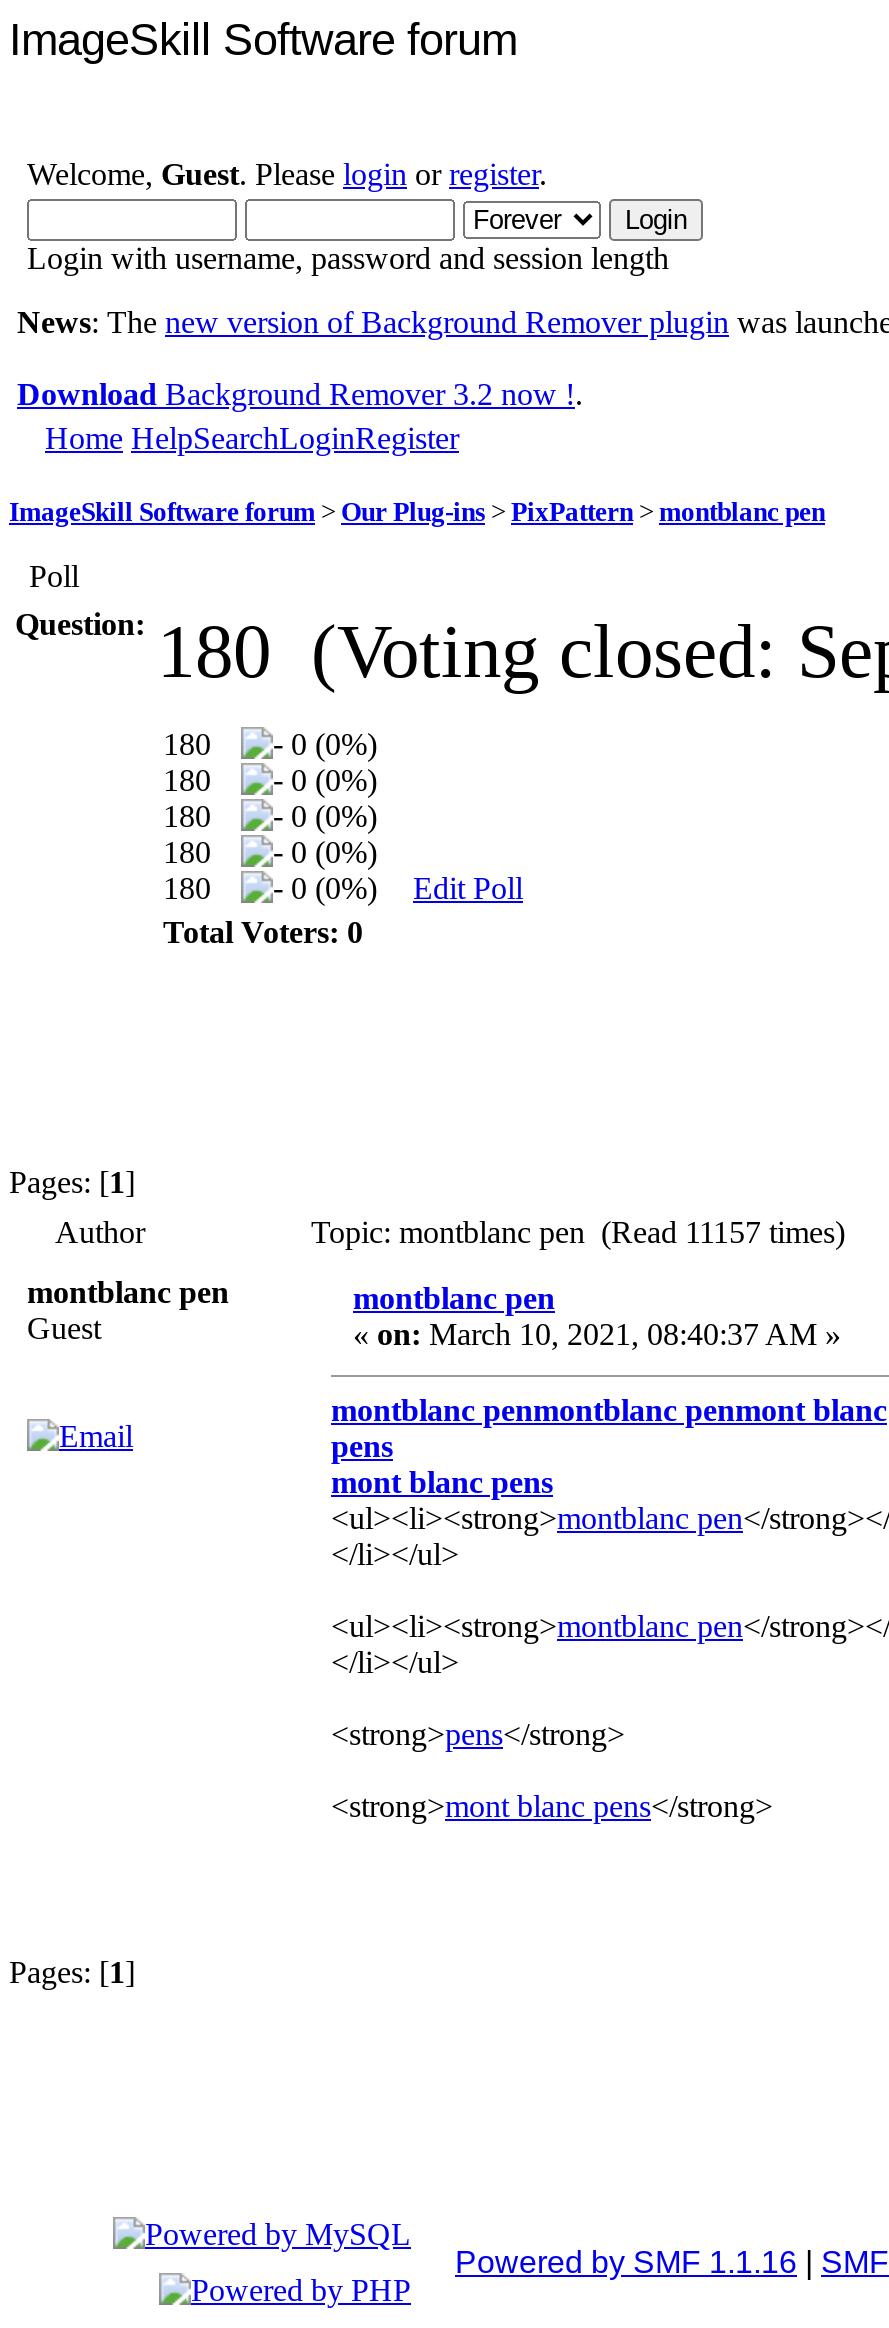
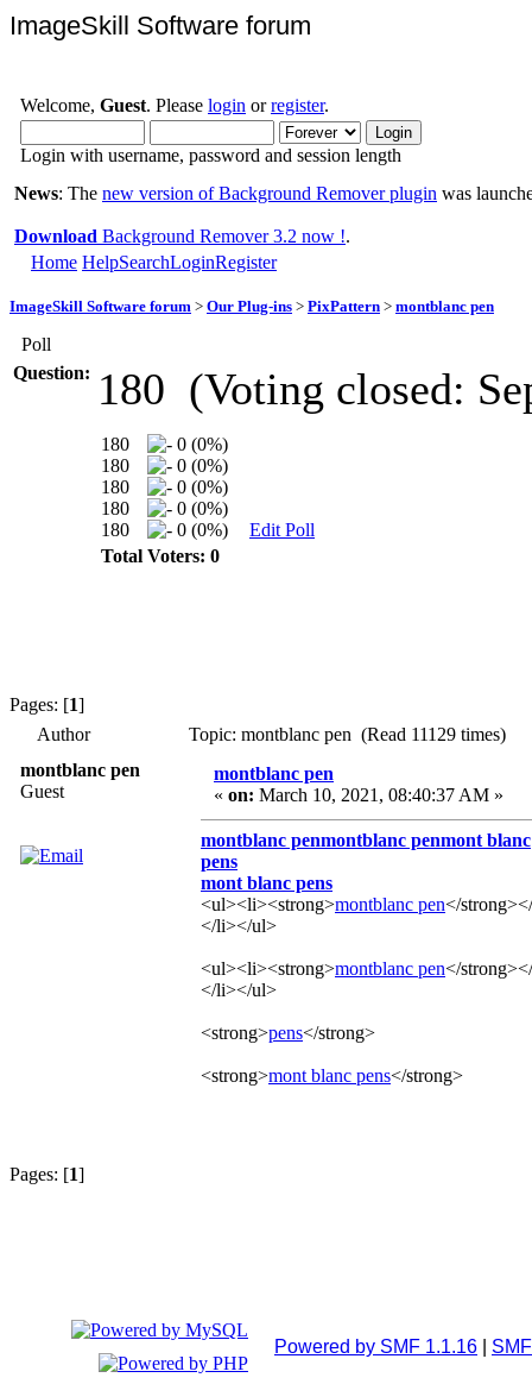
- Topic: montblanc pen (Read 11157 times)
+ Topic: montblanc pen (Read 11129 times)
